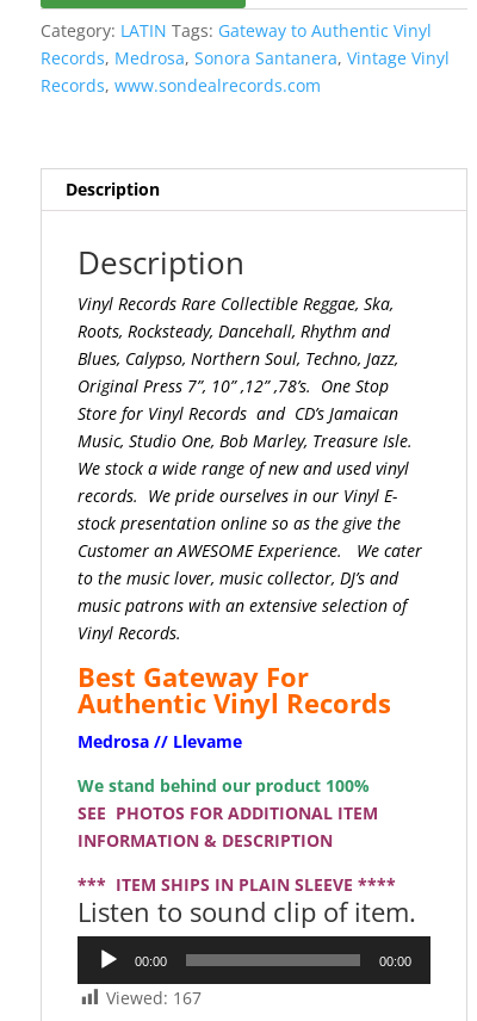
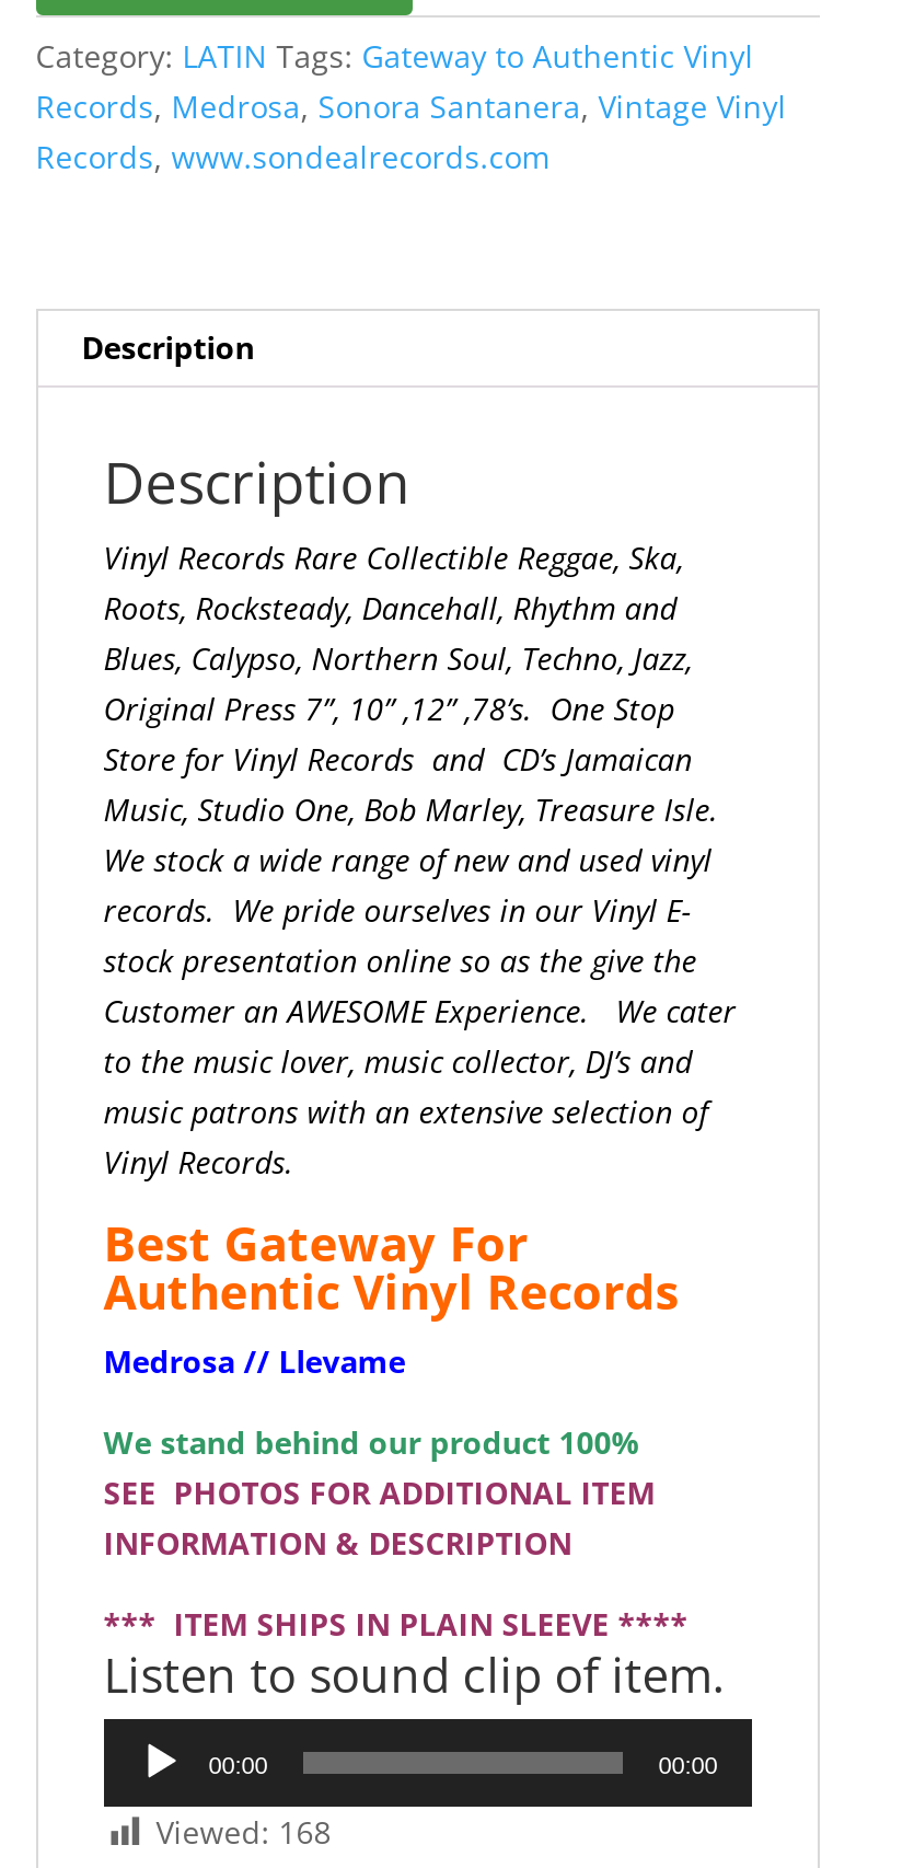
- Viewed: 167
+ Viewed: 168
